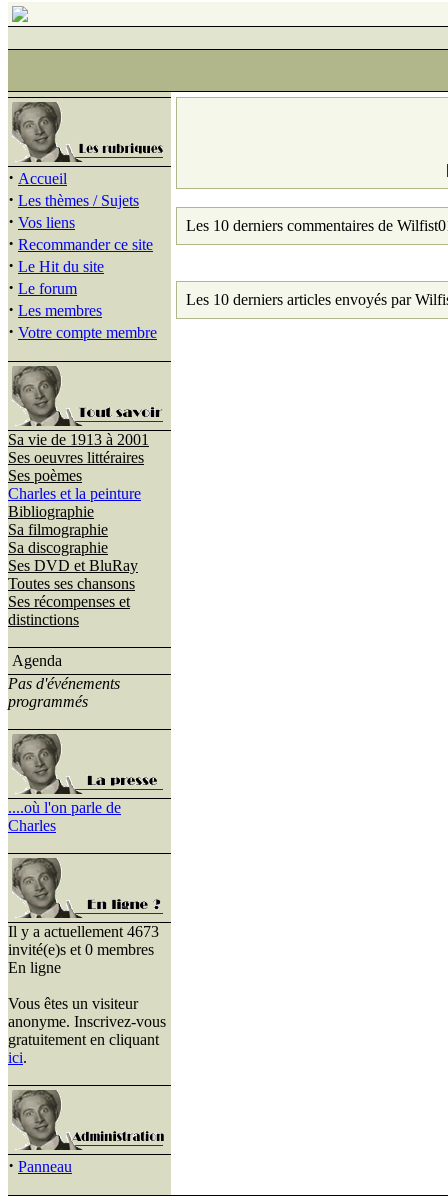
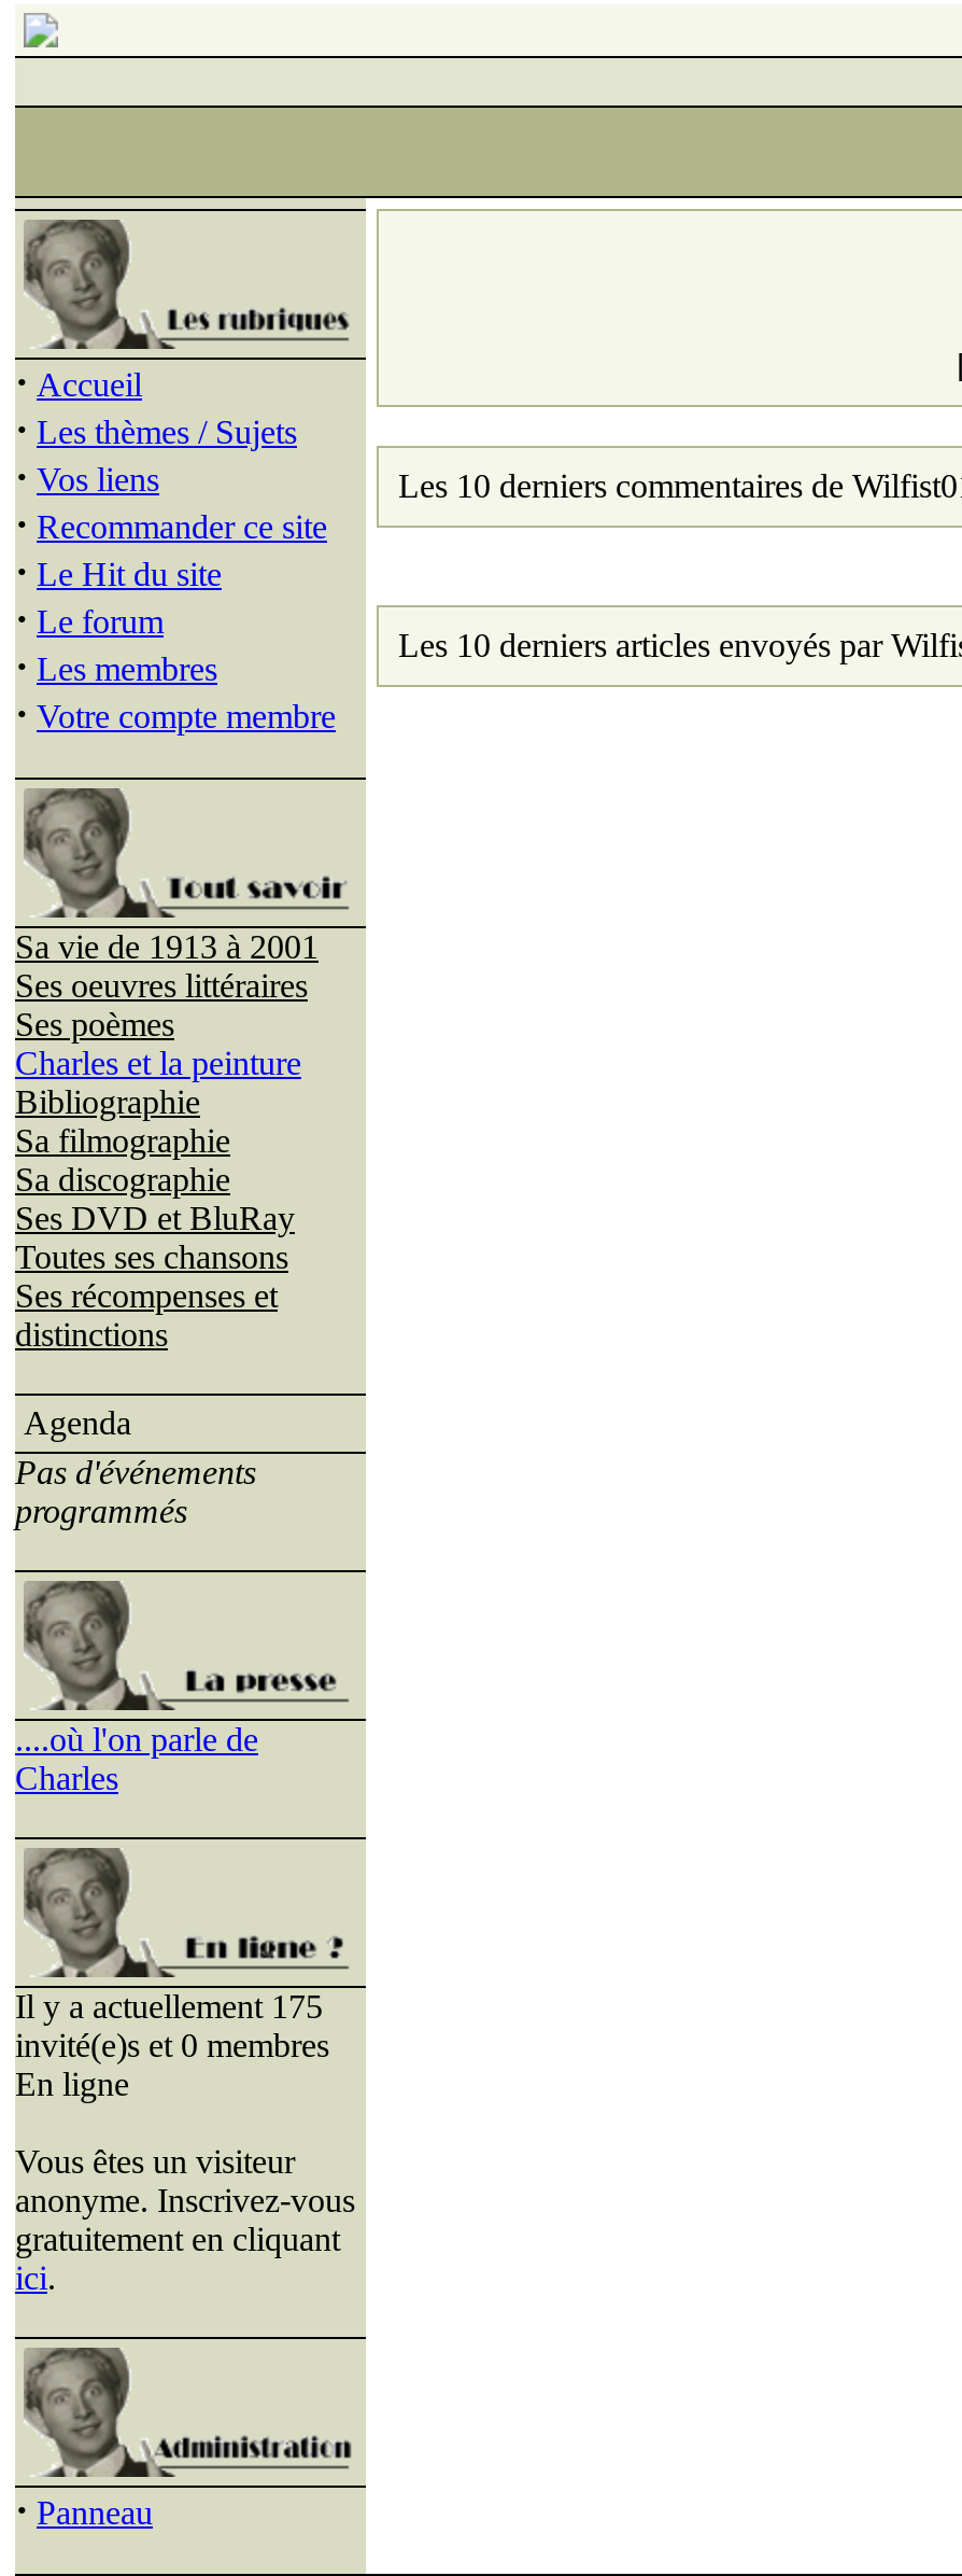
- Il y a actuellement 4673
+ Il y a actuellement 175
